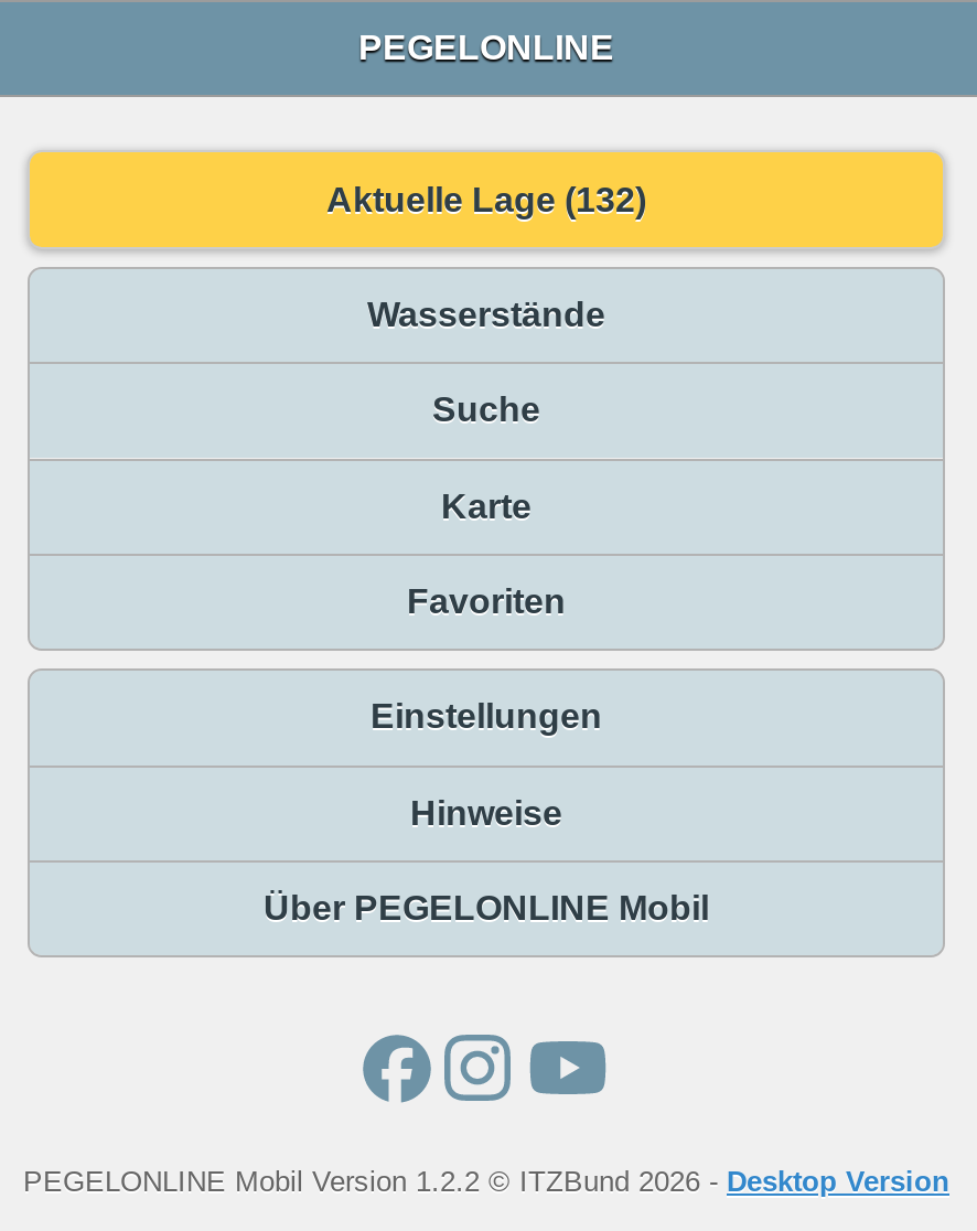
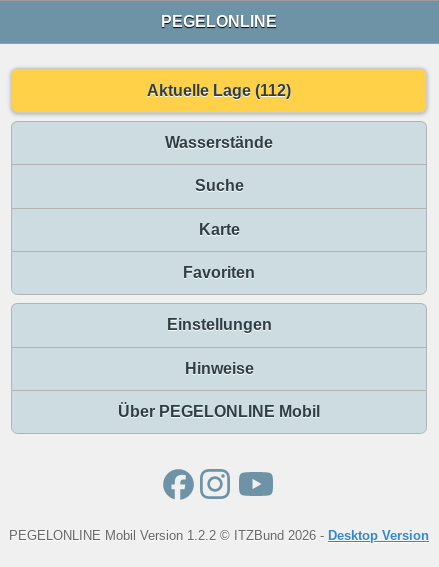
- Aktuelle Lage (132)
+ Aktuelle Lage (112)
